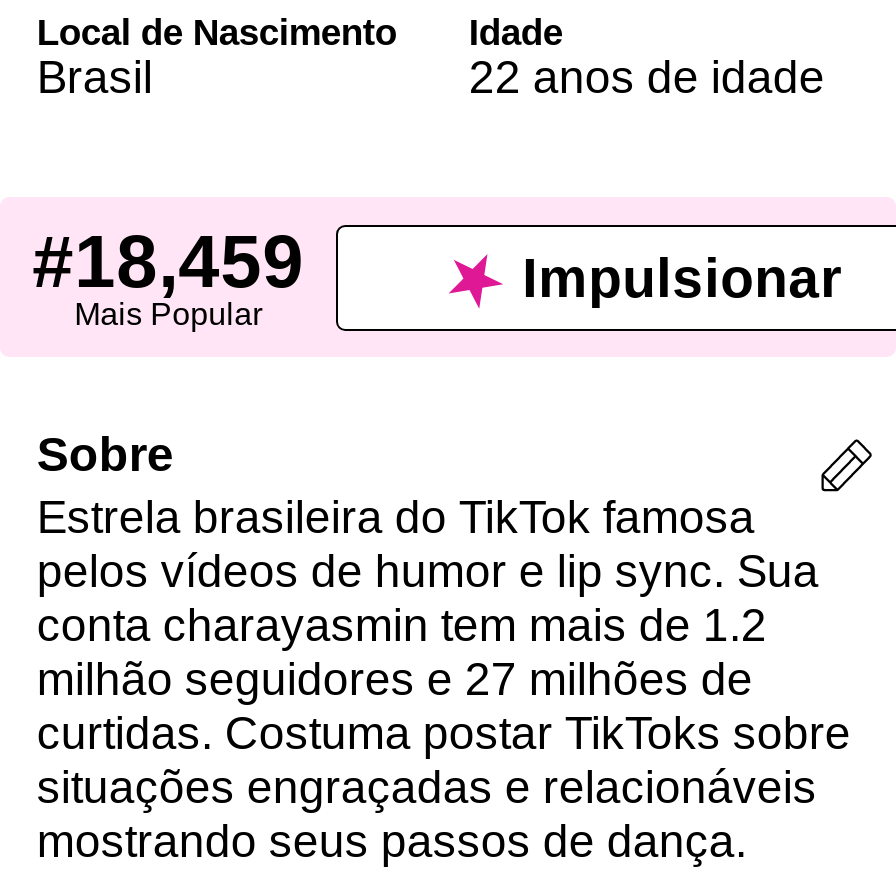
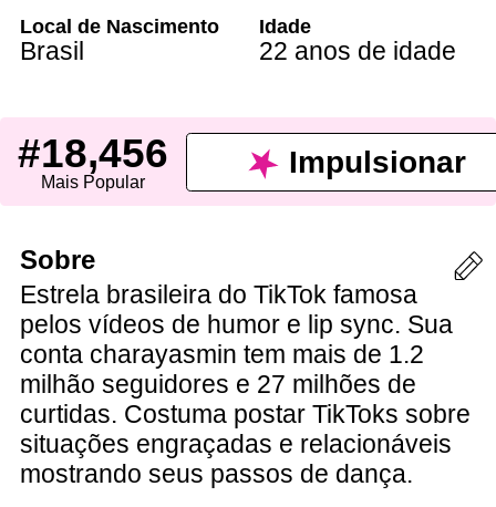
- #18,459
+ #18,456
